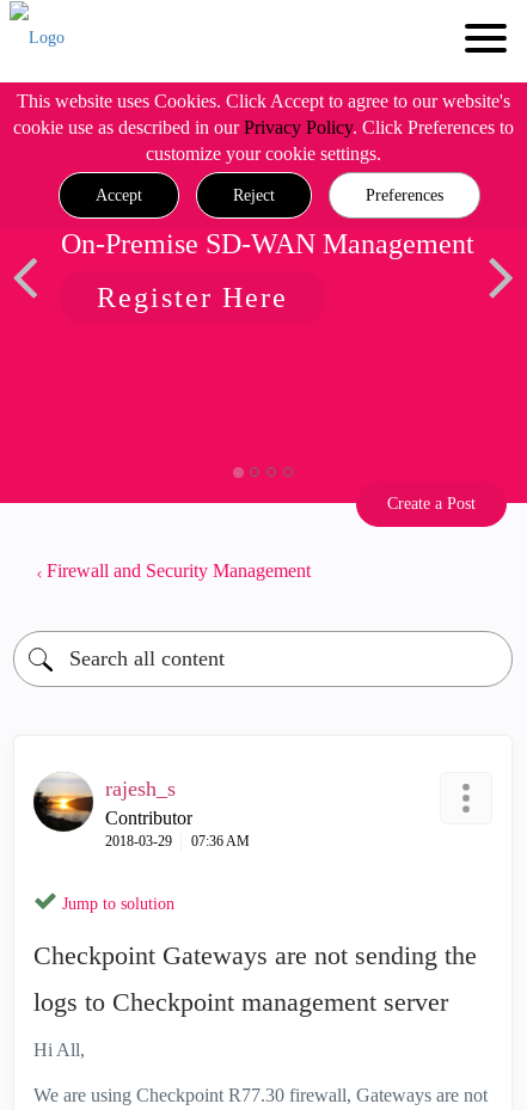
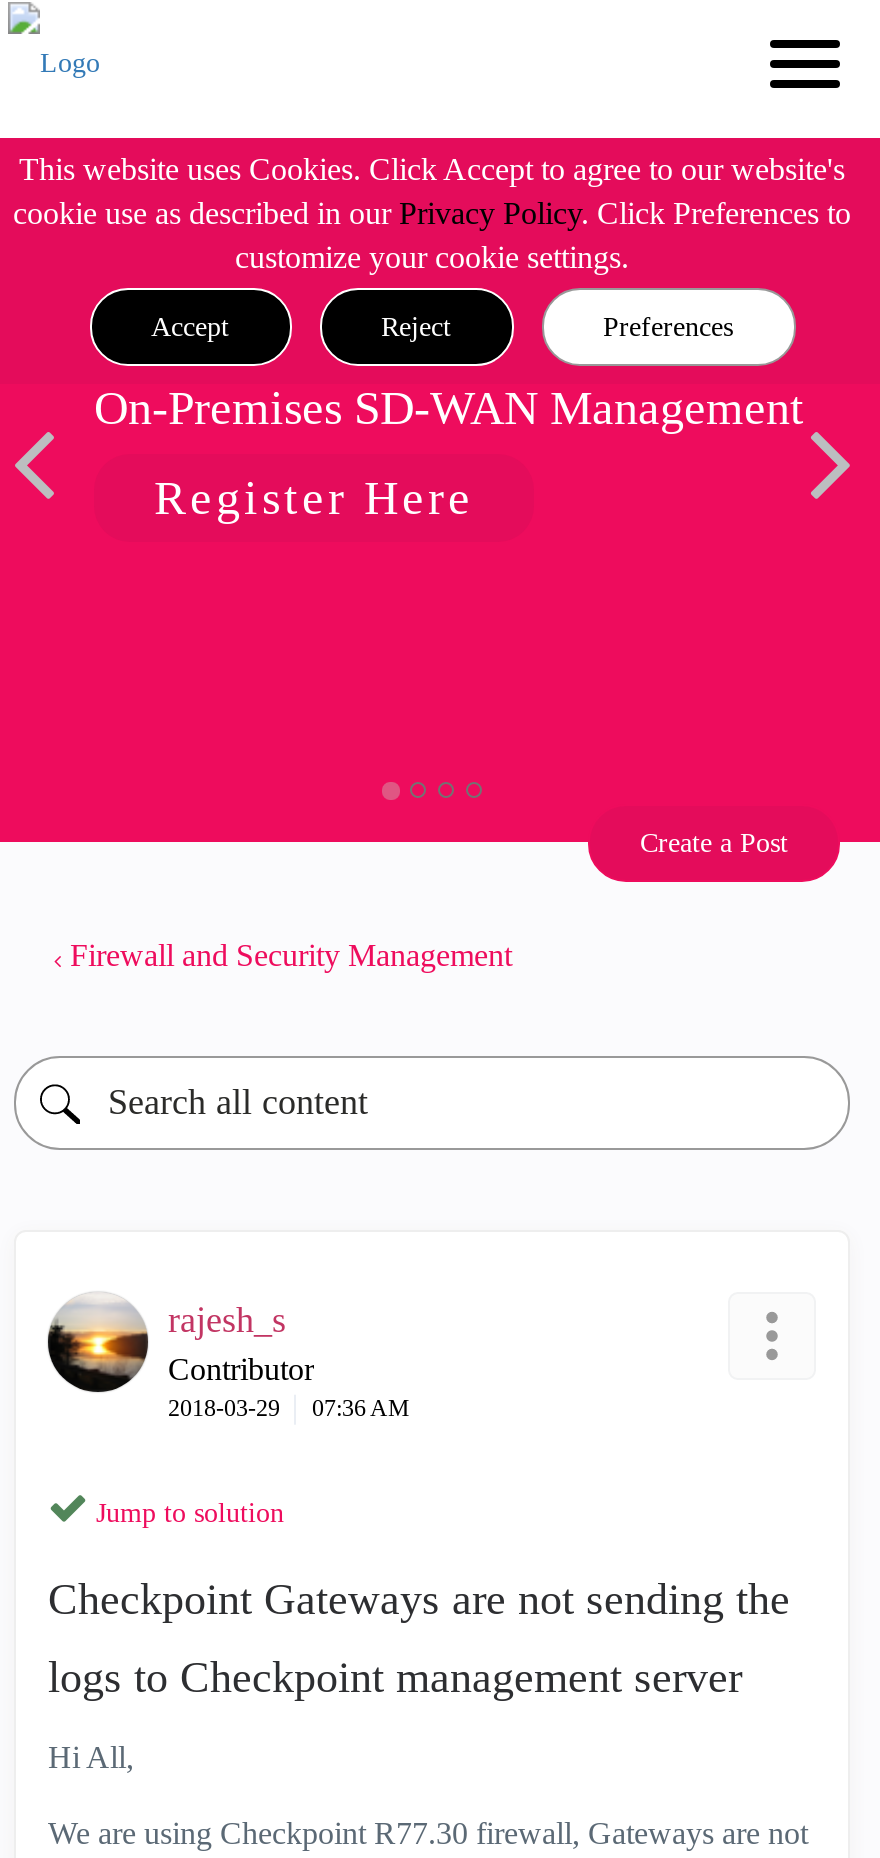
- On-Premise SD-WAN Management
+ On-Premises SD-WAN Management
